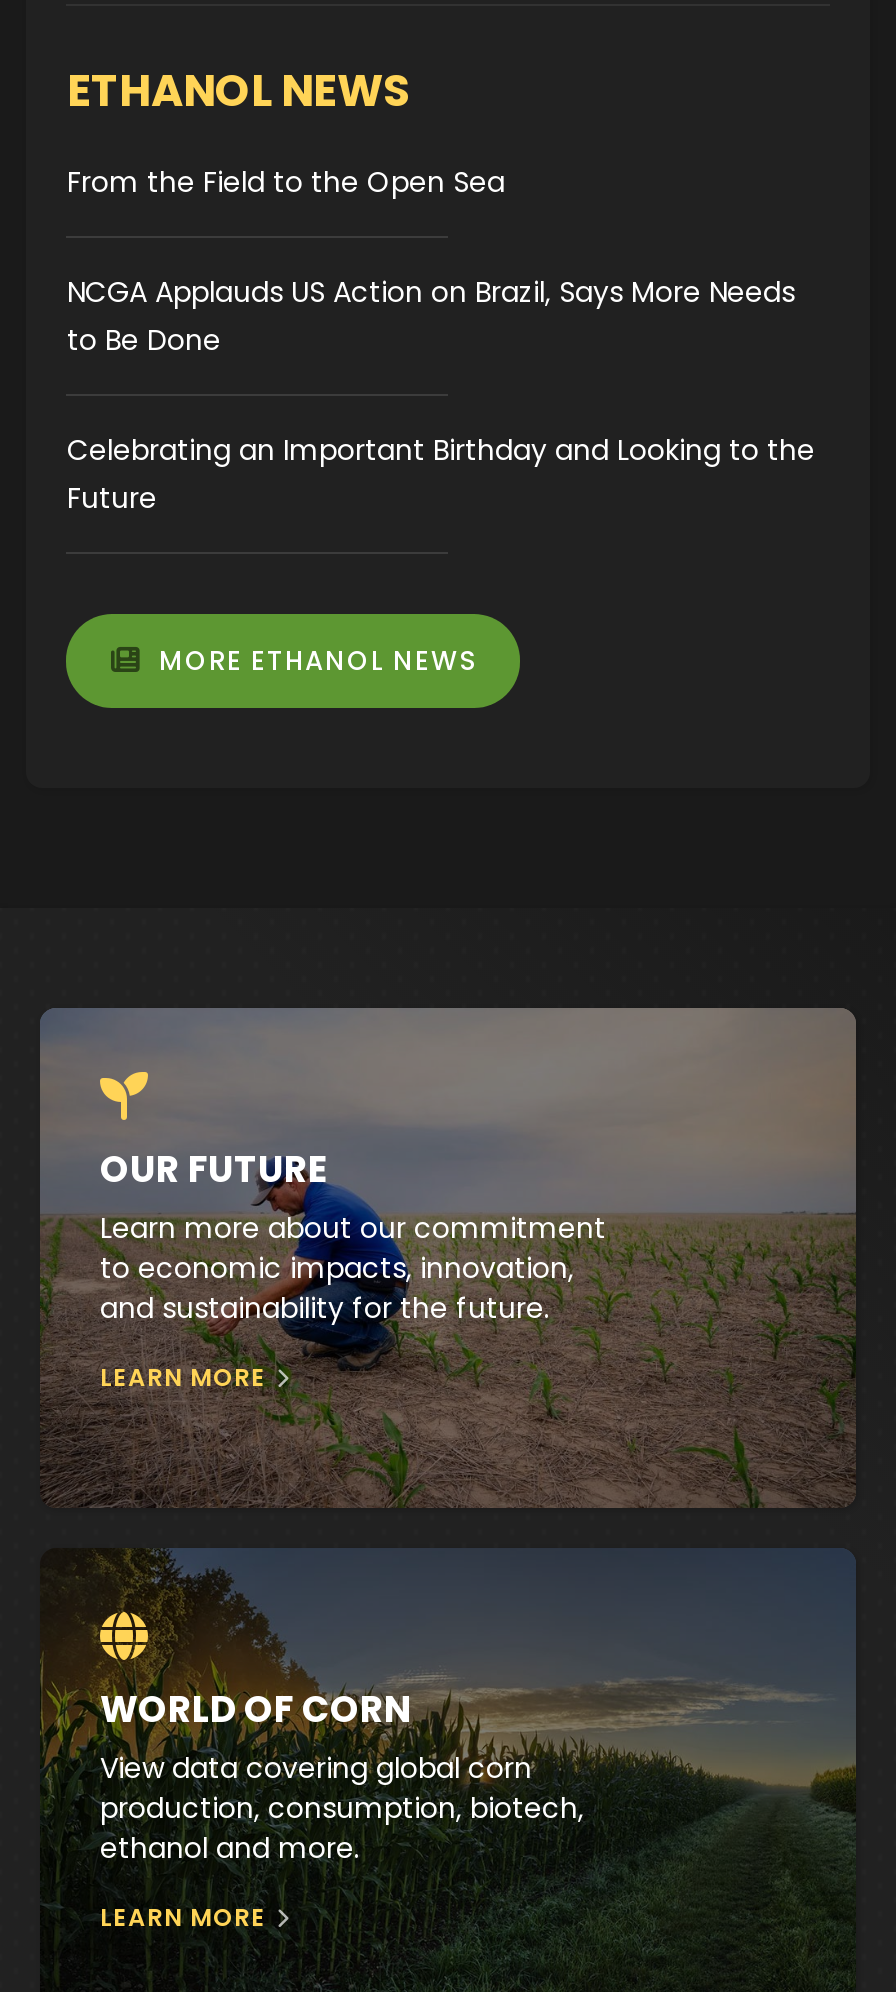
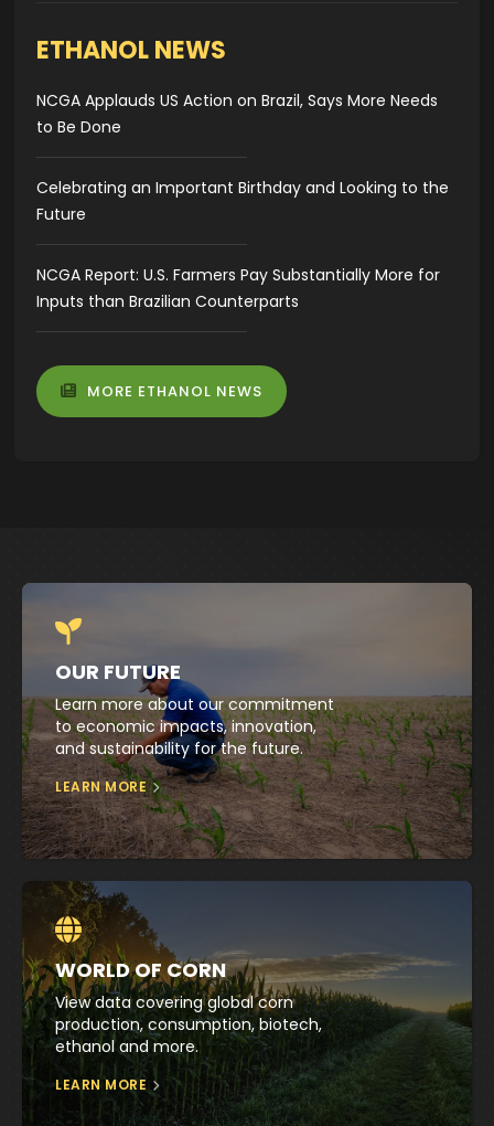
- From the Field to the Open Sea

moved up: NCGA Applauds US Action on Brazil, Says More Needs | to Be Done | Celebrating an Important Birthday and Looking to the | Future

+ NCGA Report: U.S. Farmers Pay Substantially More for
+ Inputs than Brazilian Counterparts
